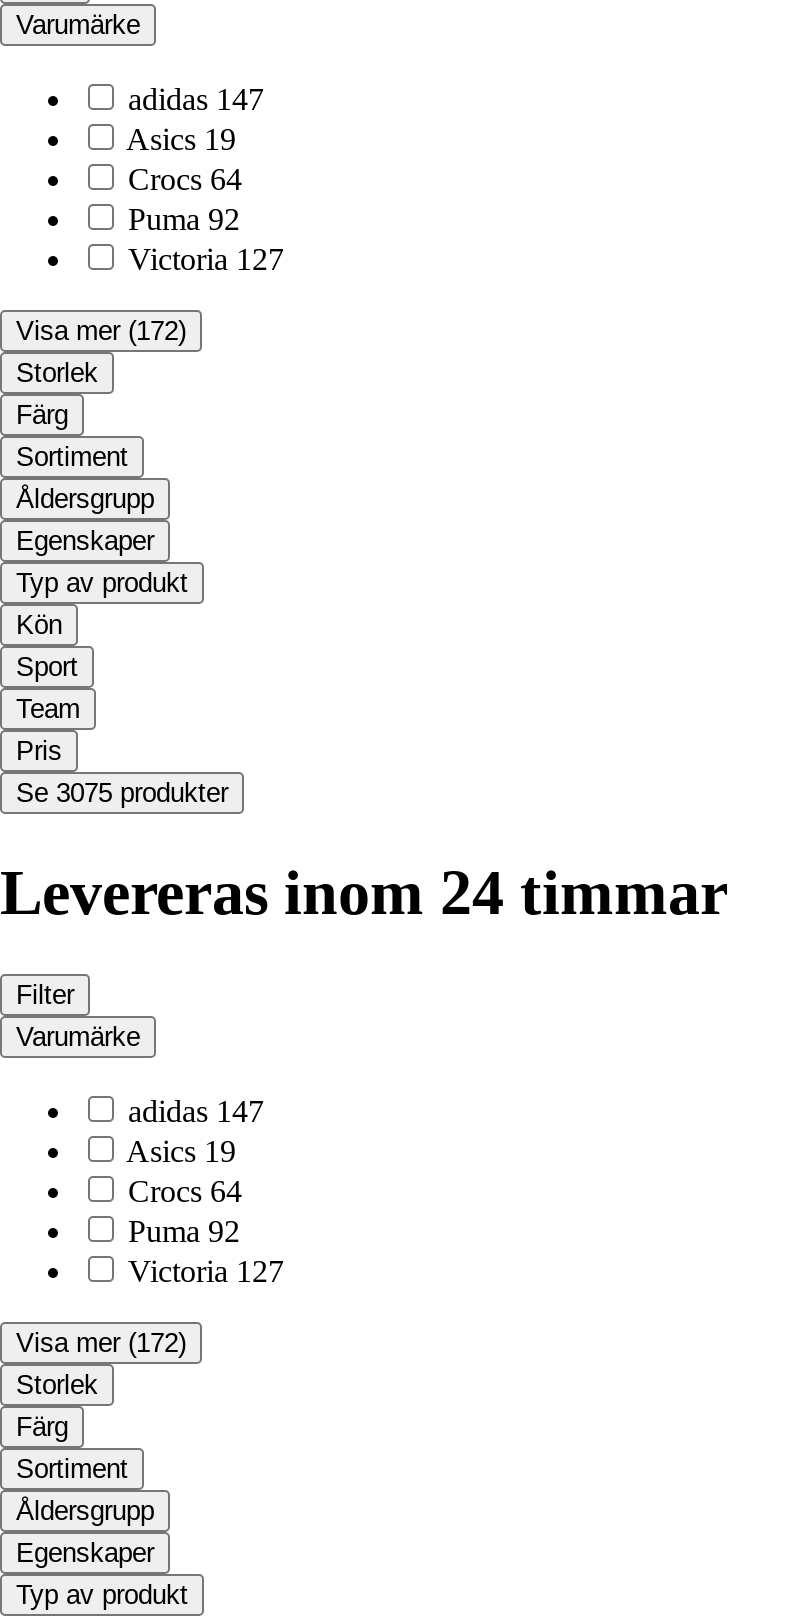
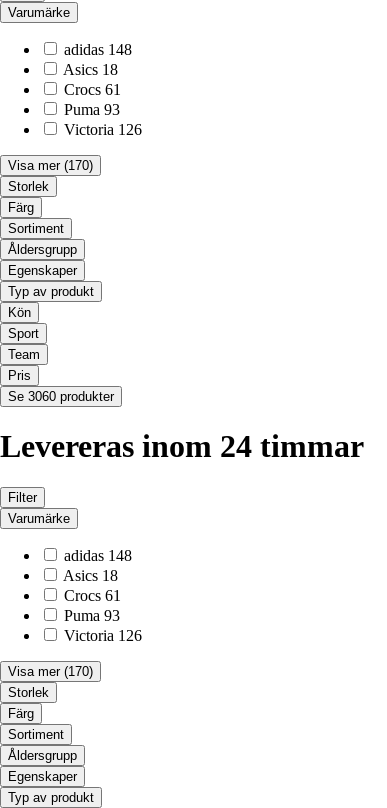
- adidas 147
+ adidas 148

- Asics 19
+ Asics 18

- Crocs 64
+ Crocs 61

- Puma 92
+ Puma 93

- Victoria 127
+ Victoria 126

- Visa mer (172)
+ Visa mer (170)

- Se 3075 produkter
+ Se 3060 produkter

- adidas 147
+ adidas 148

- Asics 19
+ Asics 18

- Crocs 64
+ Crocs 61

- Puma 92
+ Puma 93

- Victoria 127
+ Victoria 126

- Visa mer (172)
+ Visa mer (170)
